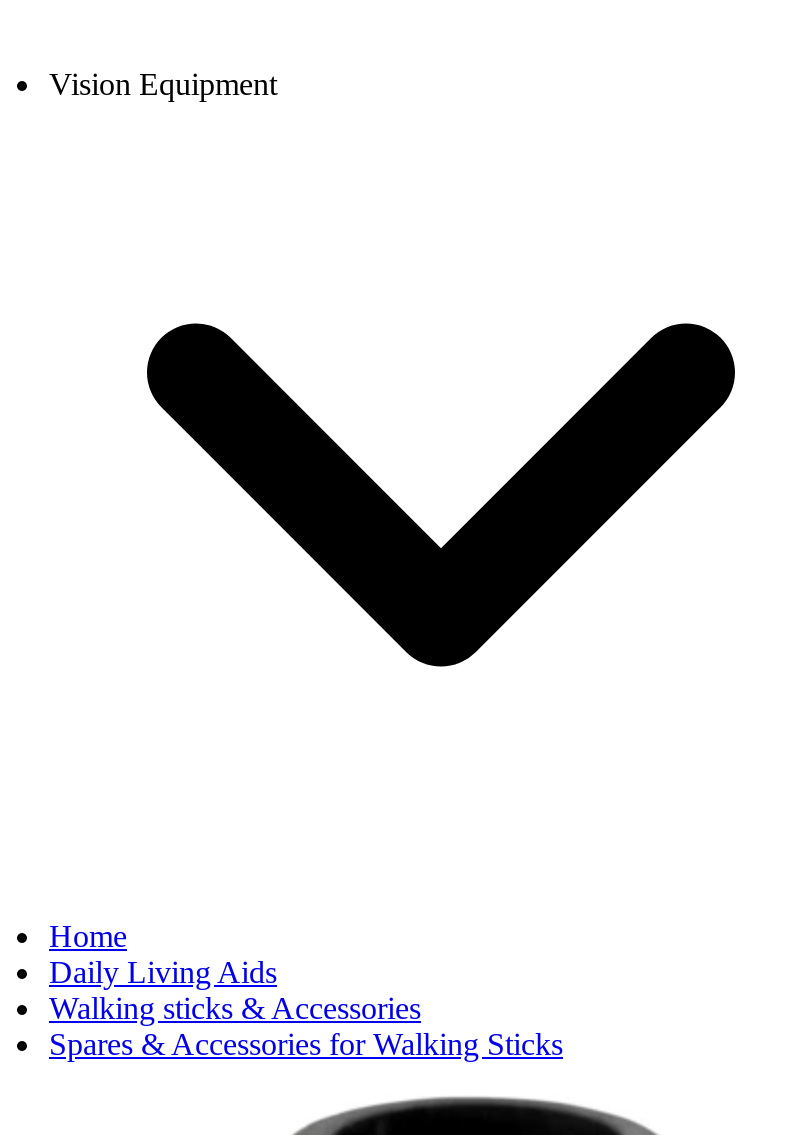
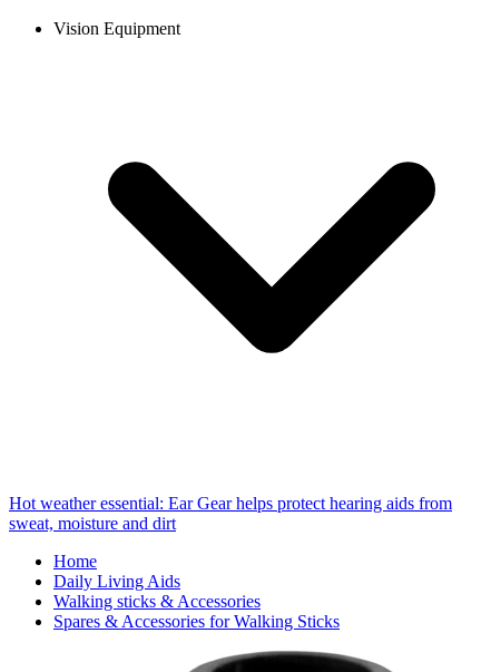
+ Hot weather essential: Ear Gear helps protect hearing aids from
+ sweat, moisture and dirt
